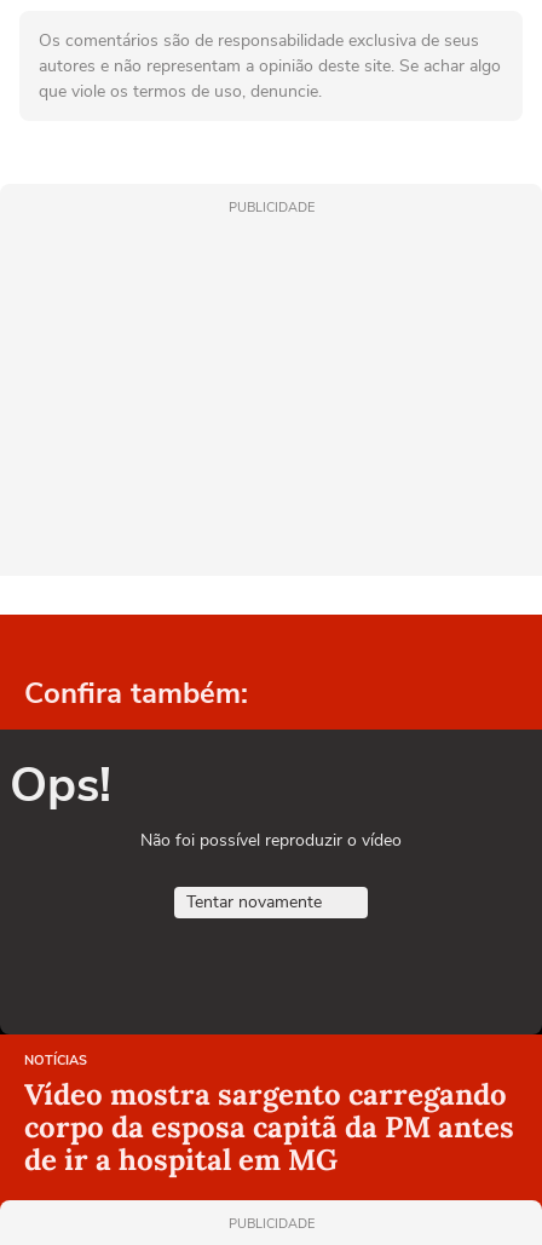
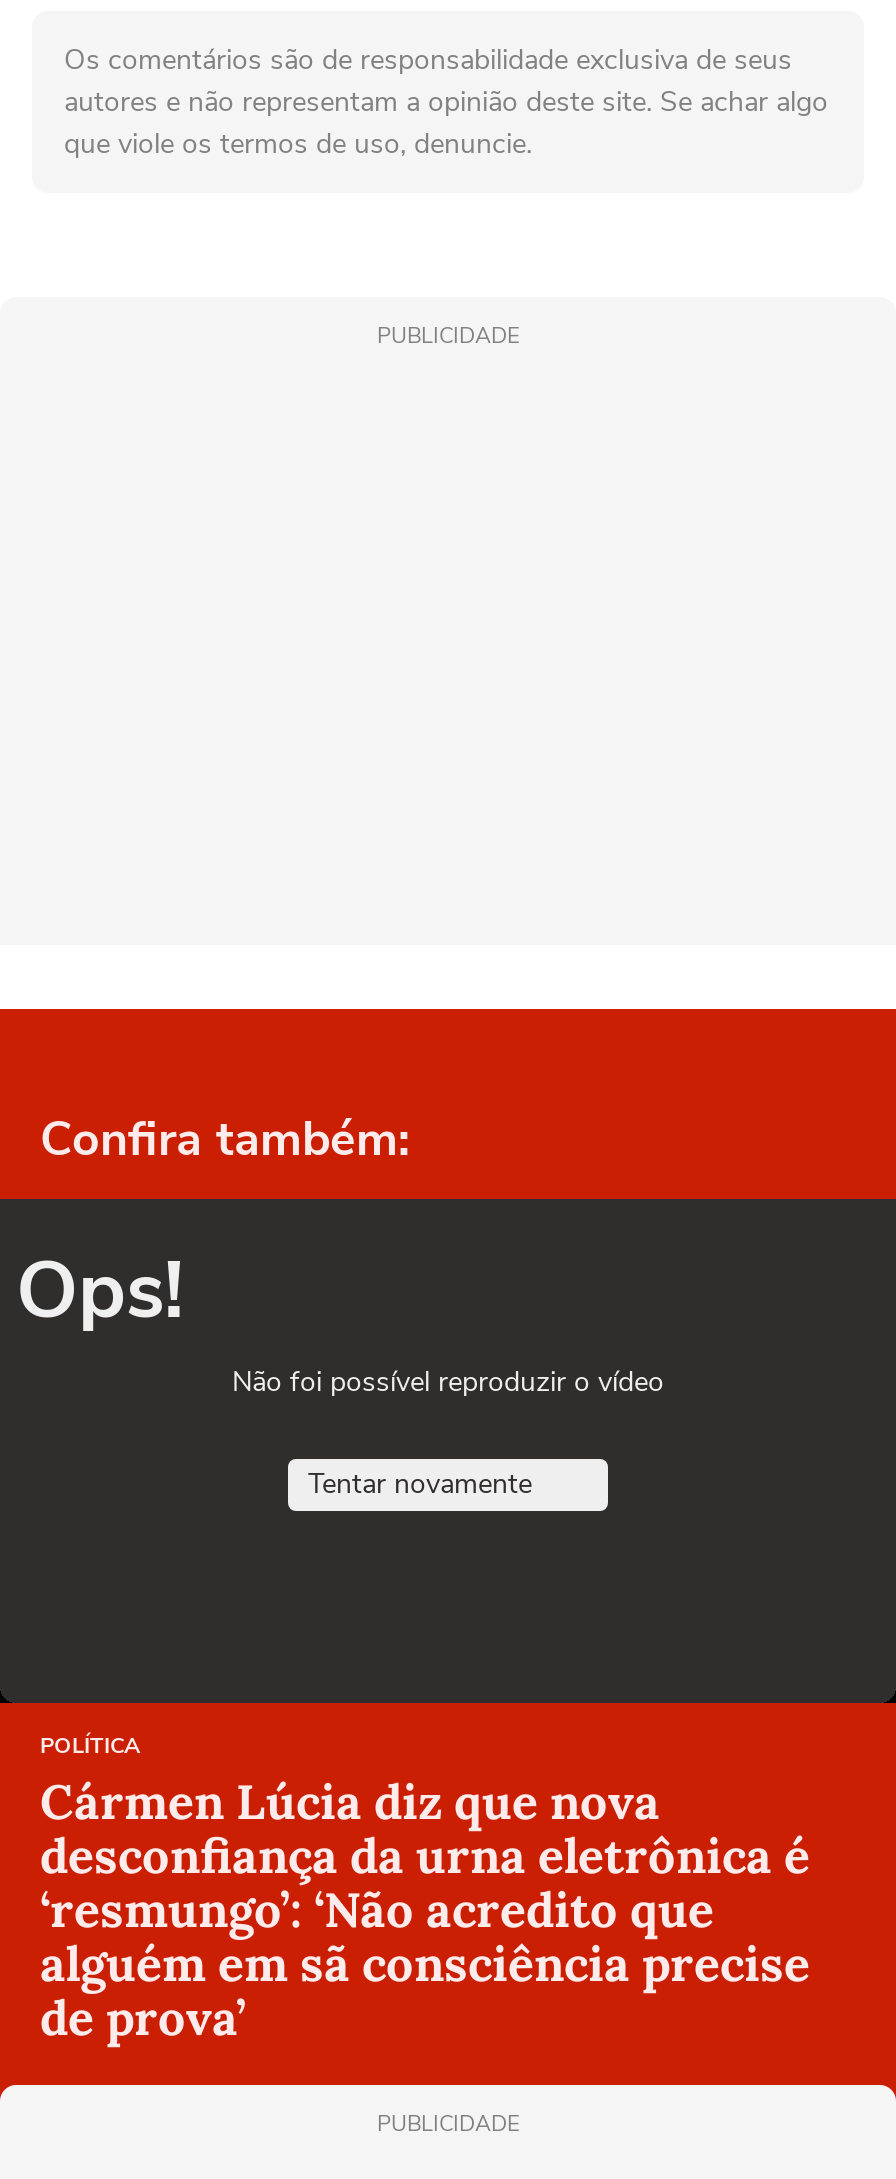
- NOTÍCIAS
- Vídeo mostra sargento carregando
- corpo da esposa capitã da PM antes
- de ir a hospital em MG
+ POLÍTICA
+ Cármen Lúcia diz que nova
+ desconfiança da urna eletrônica é
+ ‘resmungo’: ‘Não acredito que
+ alguém em sã consciência precise
+ de prova’
